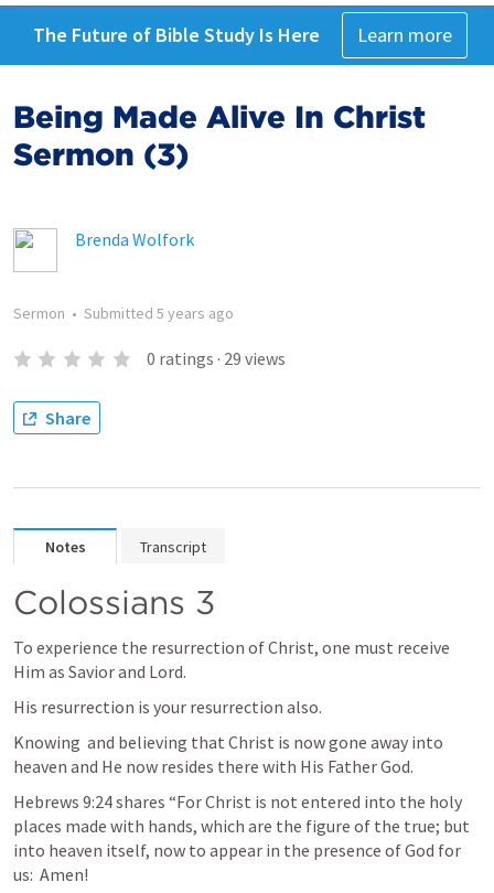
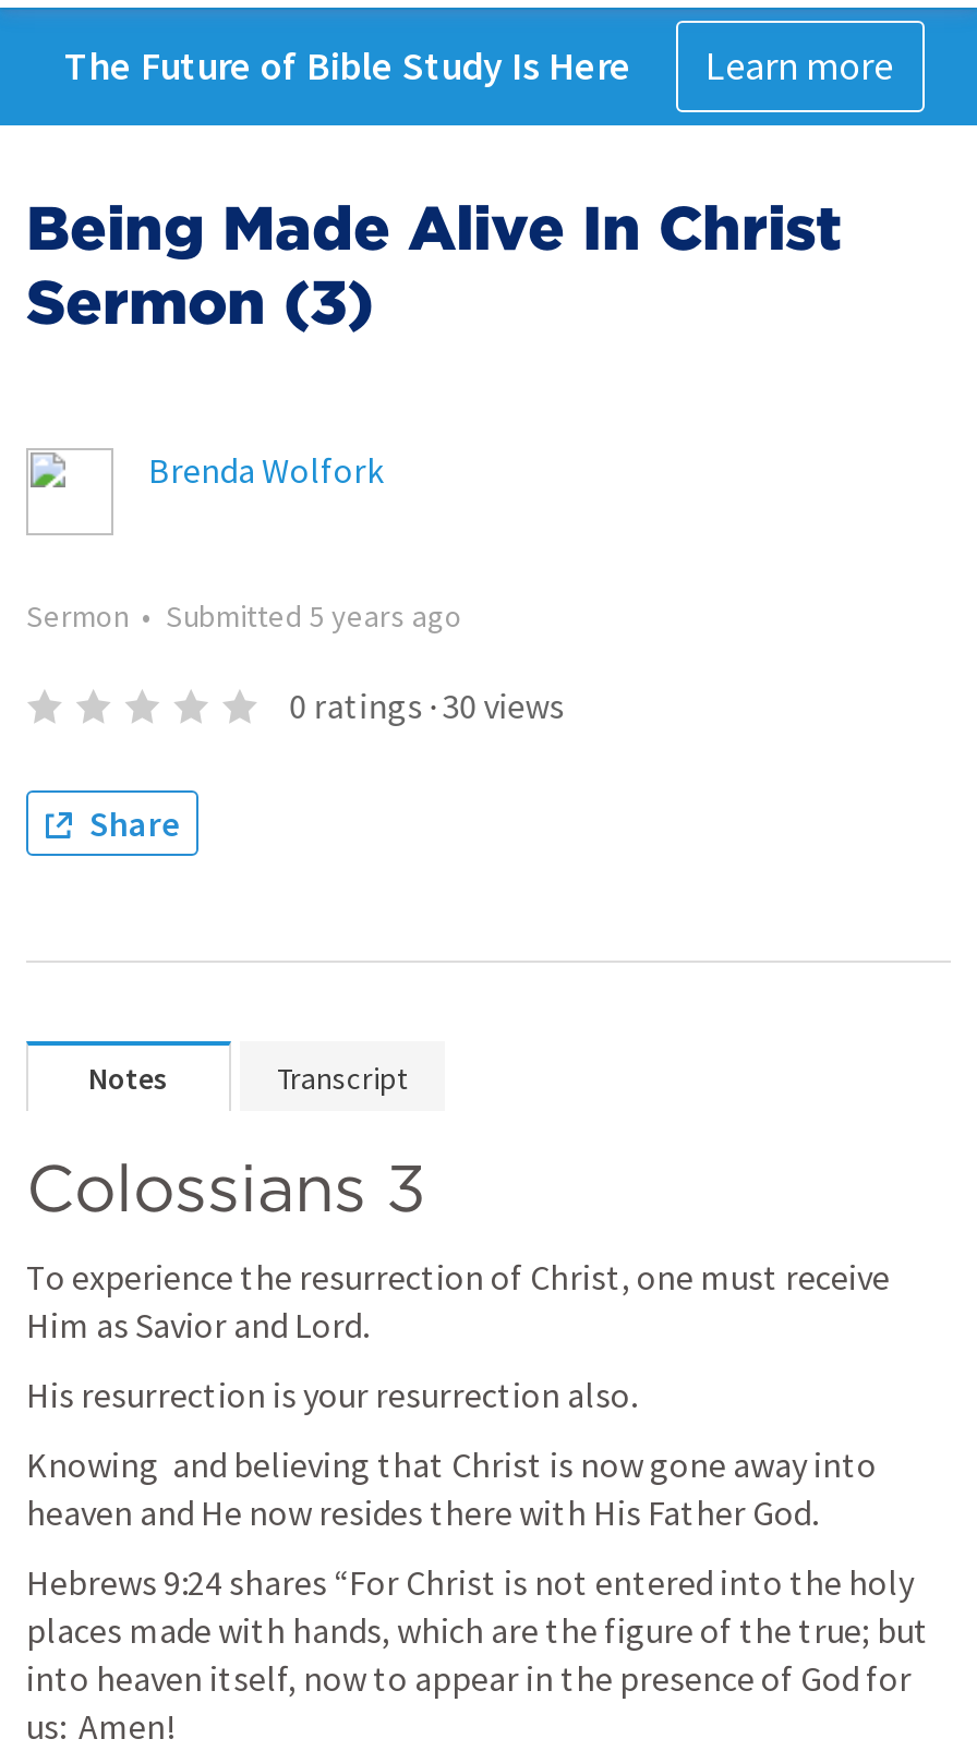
- 0 ratings · 29 views
+ 0 ratings · 30 views
